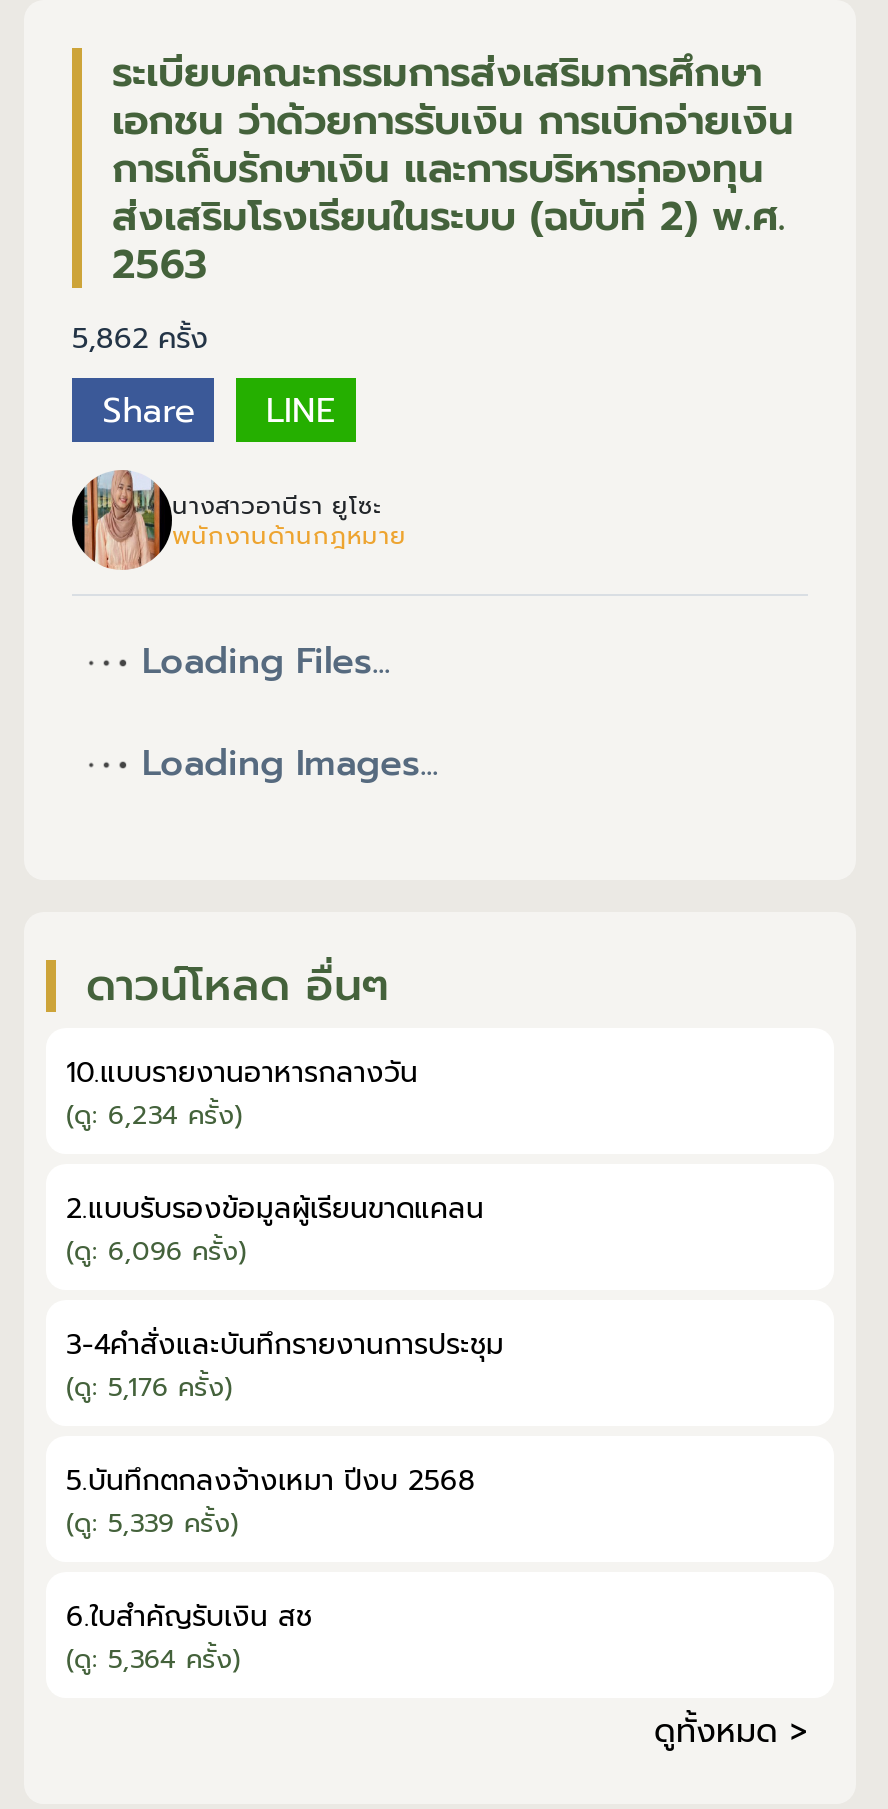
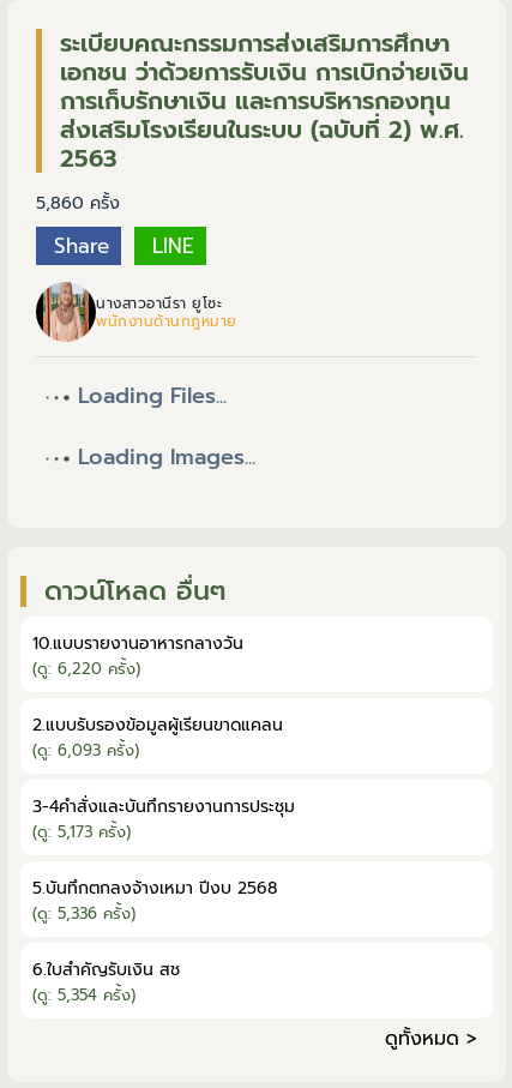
- 5,862 ครั้ง
+ 5,860 ครั้ง

- (ดู: 6,234 ครั้ง)
+ (ดู: 6,220 ครั้ง)

- (ดู: 6,096 ครั้ง)
+ (ดู: 6,093 ครั้ง)

- (ดู: 5,176 ครั้ง)
+ (ดู: 5,173 ครั้ง)

- (ดู: 5,339 ครั้ง)
+ (ดู: 5,336 ครั้ง)

- (ดู: 5,364 ครั้ง)
+ (ดู: 5,354 ครั้ง)
